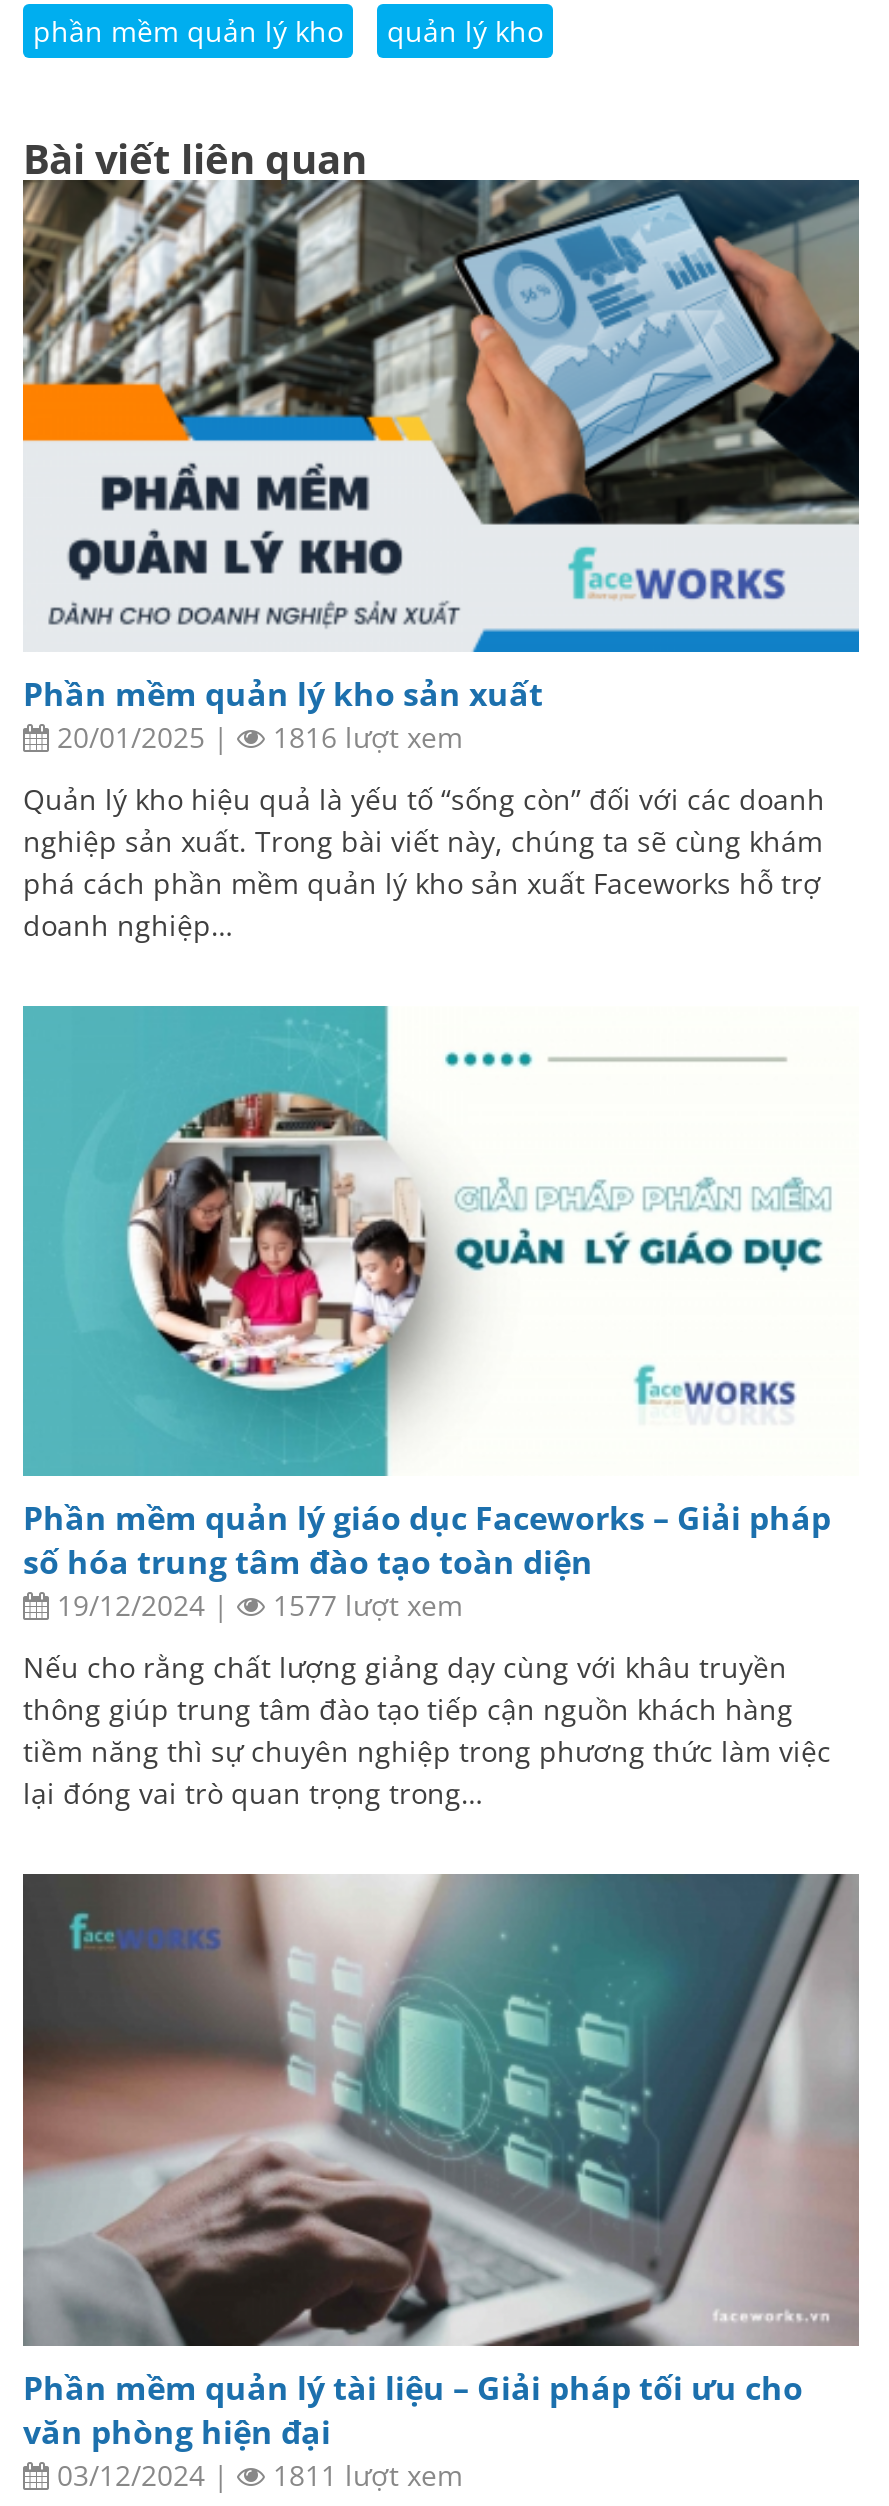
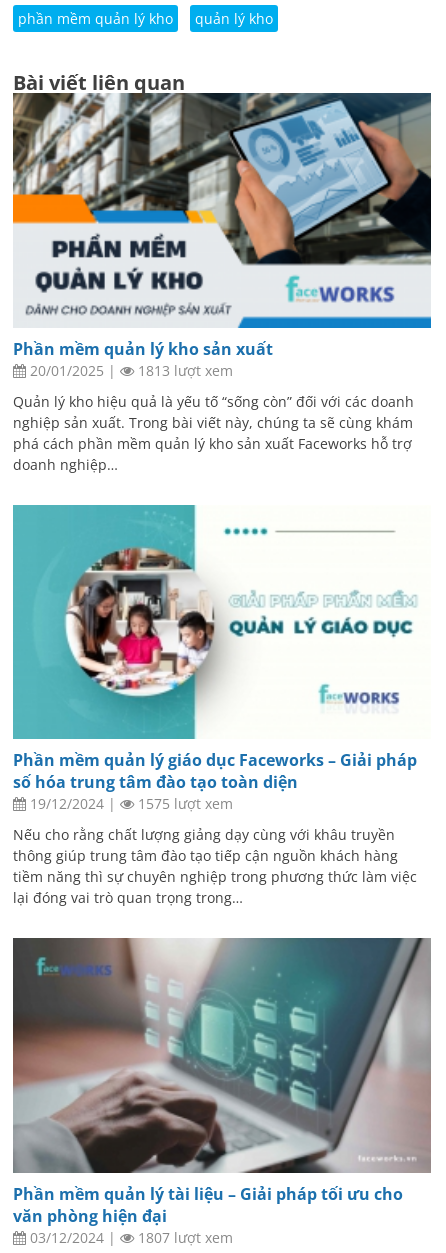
- 1816 lượt xem
+ 1813 lượt xem

- 1577 lượt xem
+ 1575 lượt xem

- 1811 lượt xem
+ 1807 lượt xem
